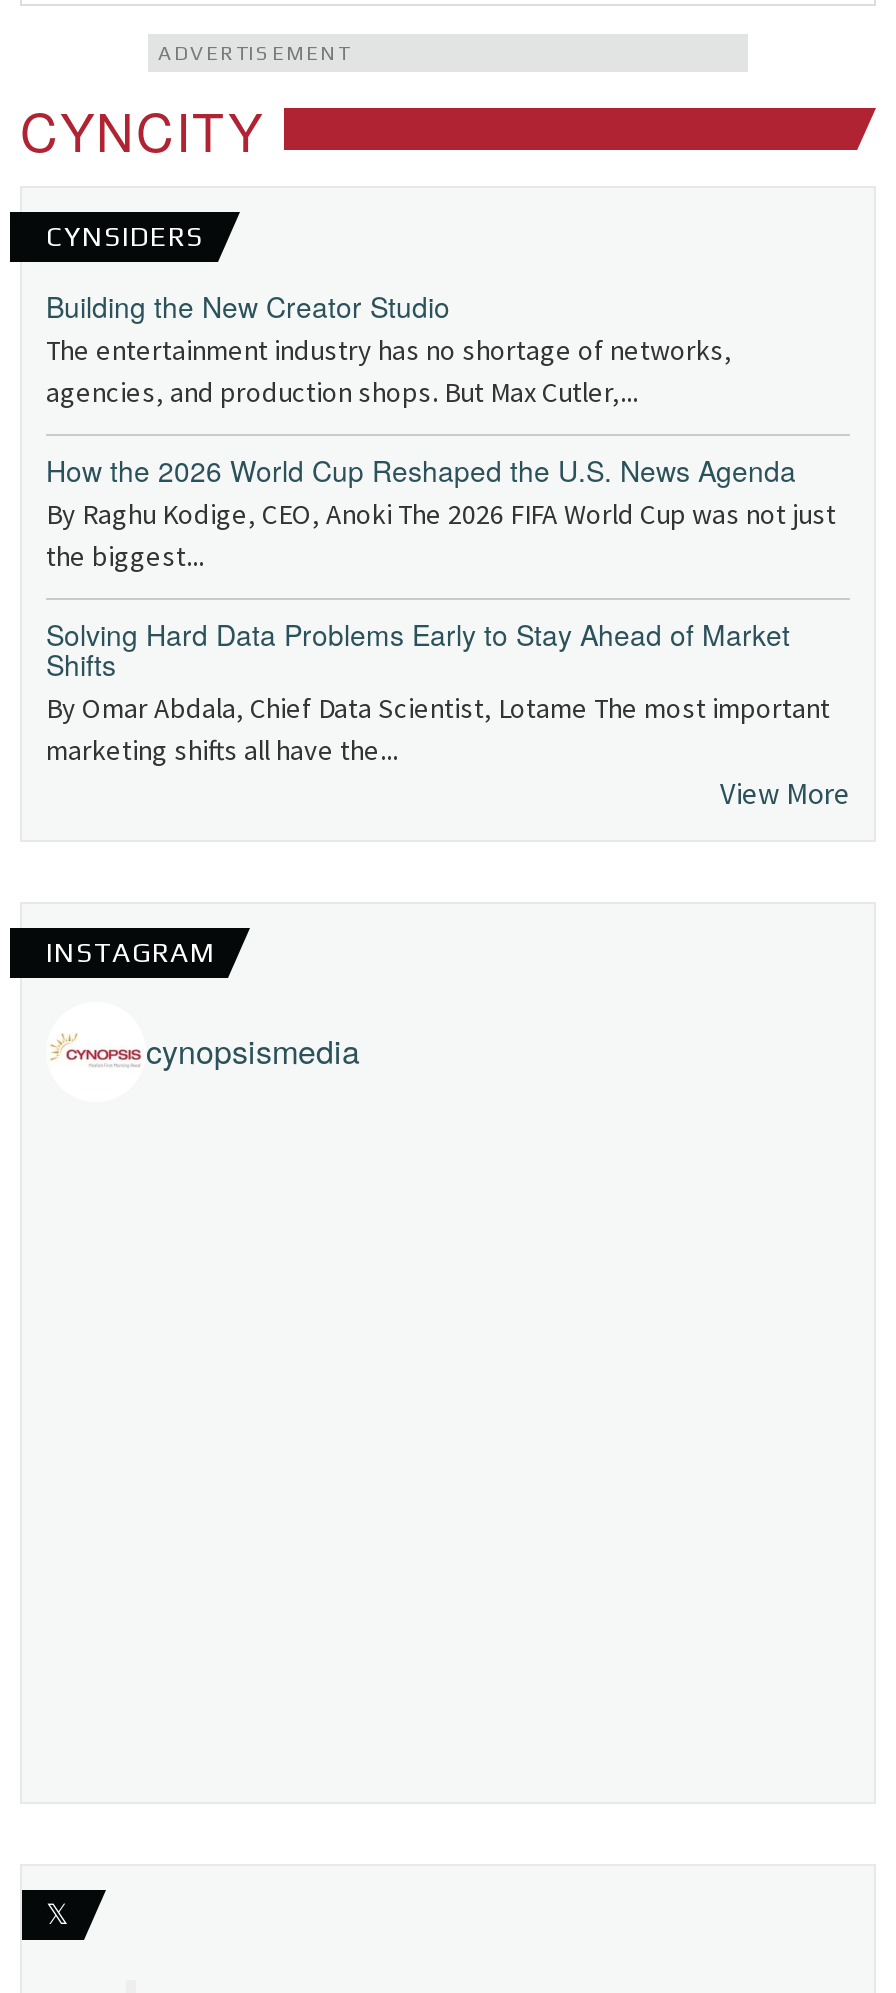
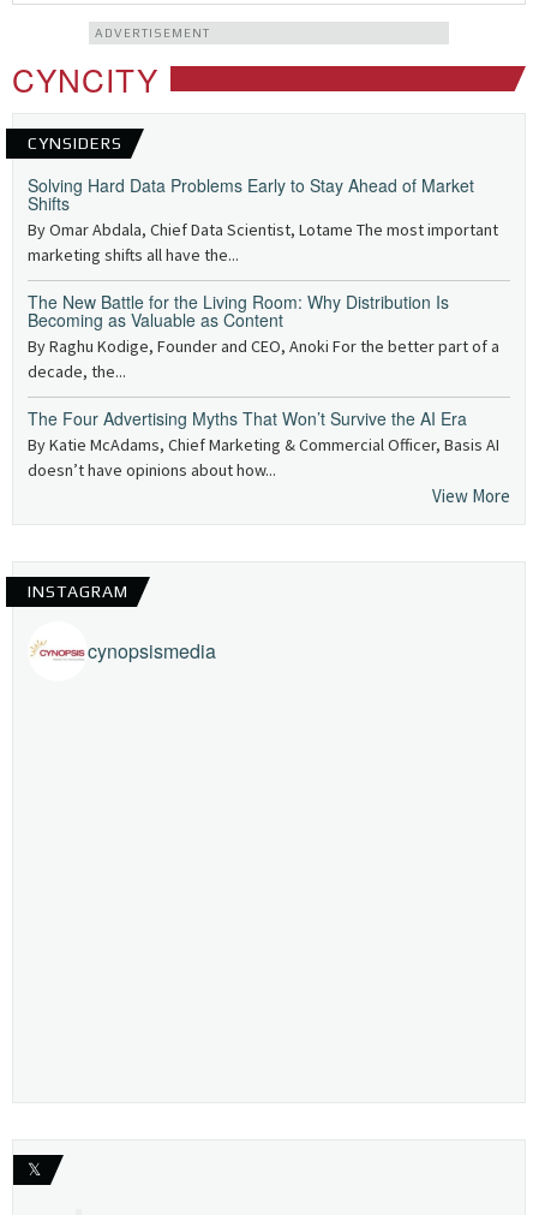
- Building the New Creator Studio
- The entertainment industry has no shortage of networks,
- agencies, and production shops. But Max Cutler,...
- How the 2026 World Cup Reshaped the U.S. News Agenda
- By Raghu Kodige, CEO, Anoki The 2026 FIFA World Cup was not just
- the biggest...

moved up: Solving Hard Data Problems Early to Stay Ahead of Market | Shifts | By Omar Abdala, Chief Data Scientist, Lotame The most important | marketing shifts all have the...

+ The New Battle for the Living Room: Why Distribution Is
+ Becoming as Valuable as Content
+ By Raghu Kodige, Founder and CEO, Anoki For the better part of a
+ decade, the...
+ The Four Advertising Myths That Won’t Survive the AI Era
+ By Katie McAdams, Chief Marketing & Commercial Officer, Basis AI
+ doesn’t have opinions about how...
